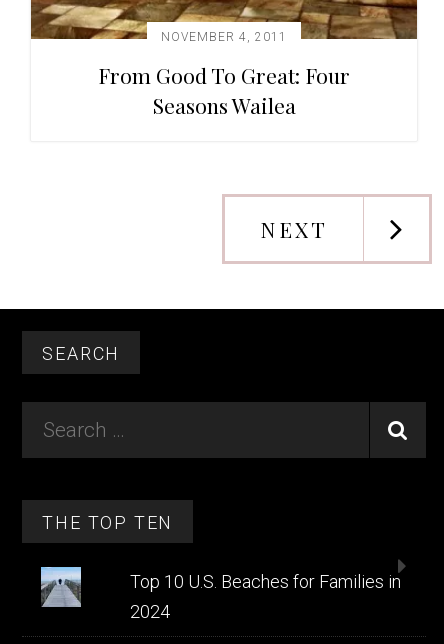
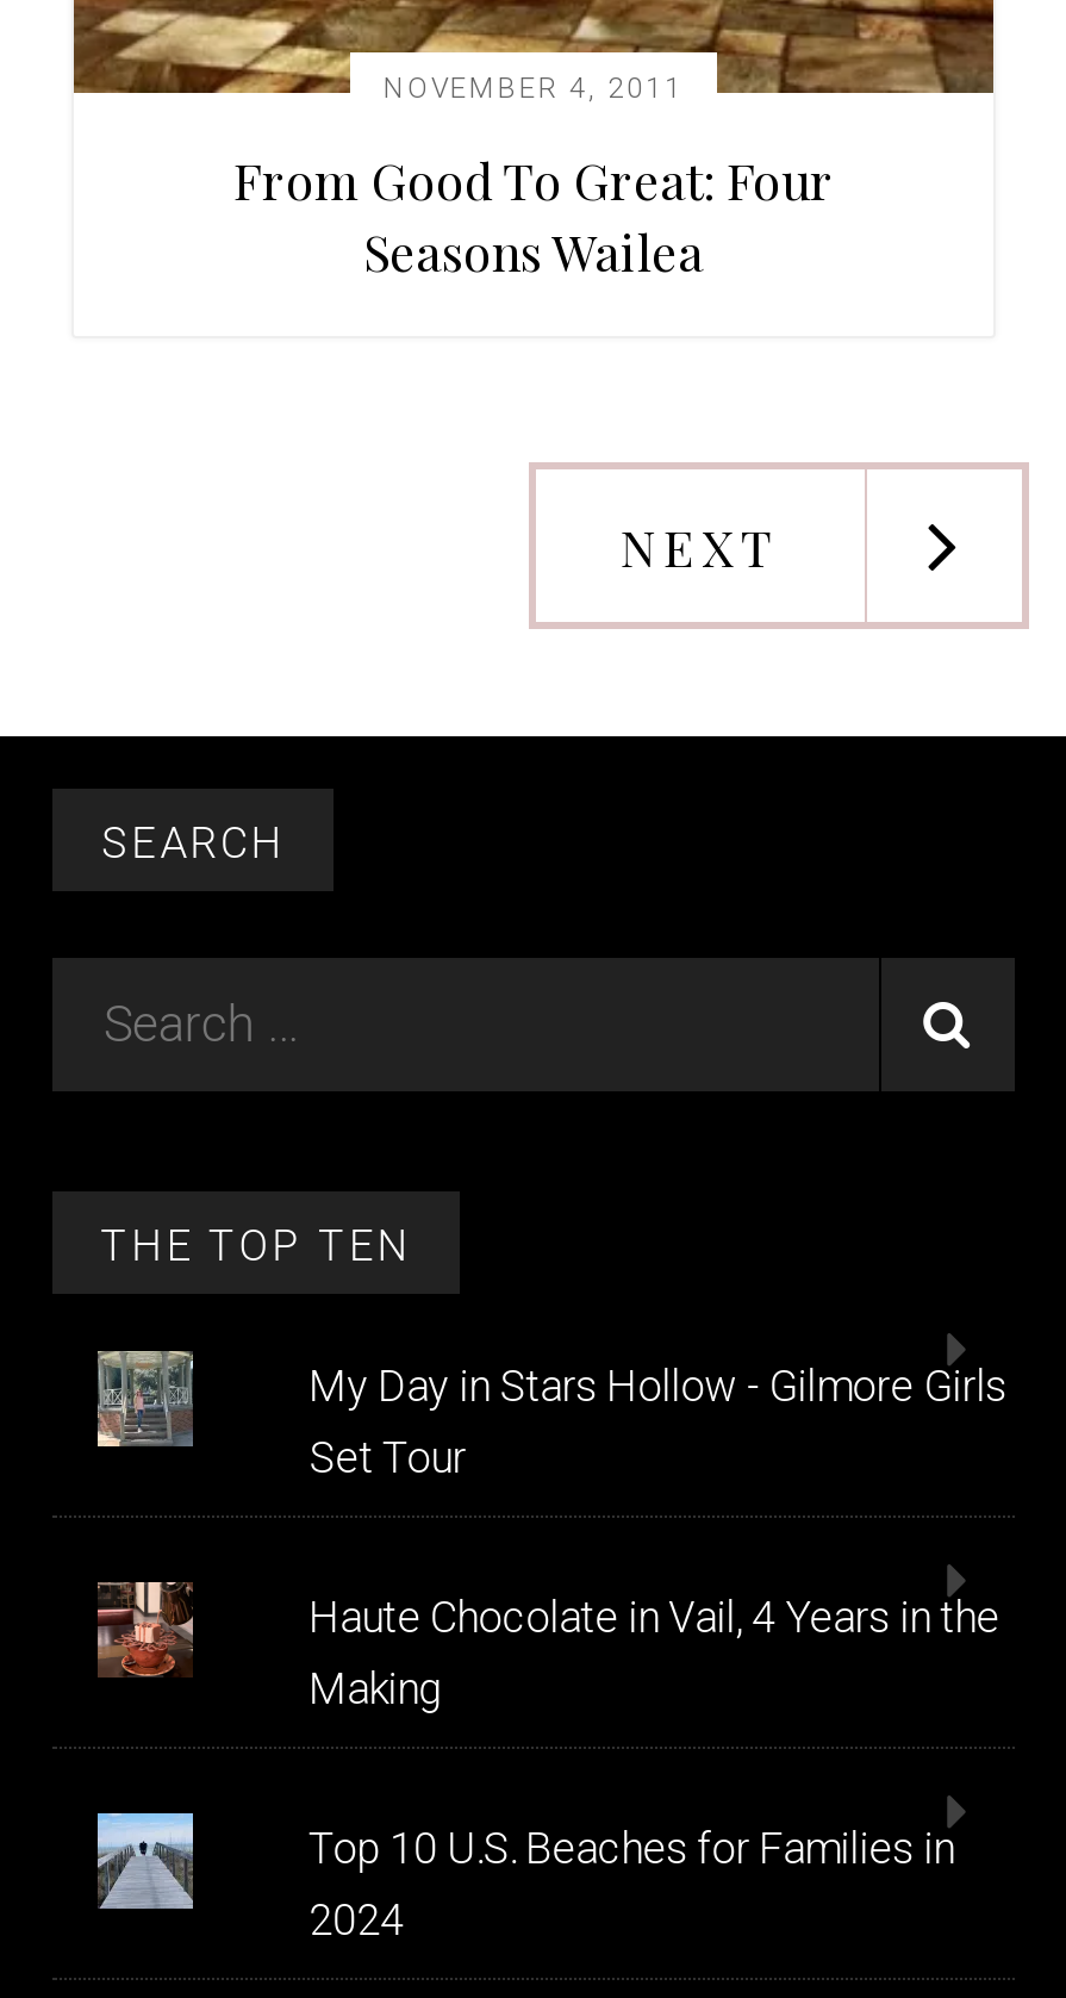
+ [image]

+ [image]

+ My Day in Stars Hollow - Gilmore Girls
+ Set Tour
+ Haute Chocolate in Vail, 4 Years in the
+ Making
